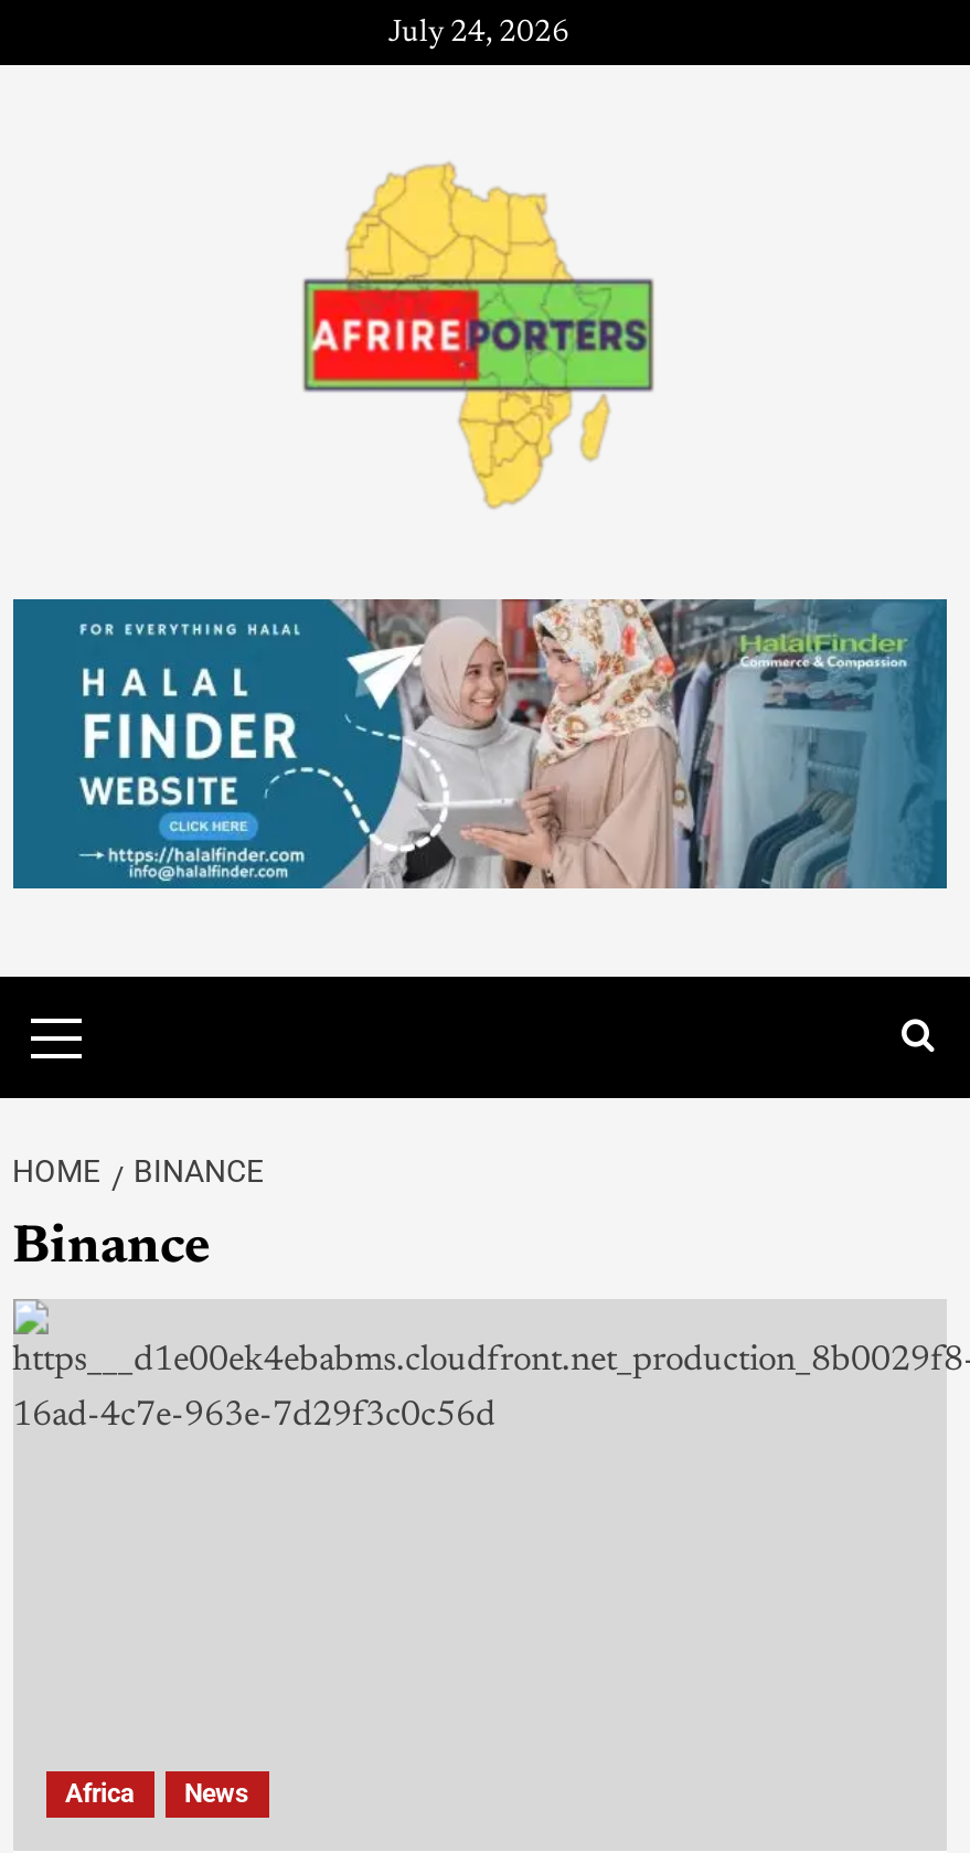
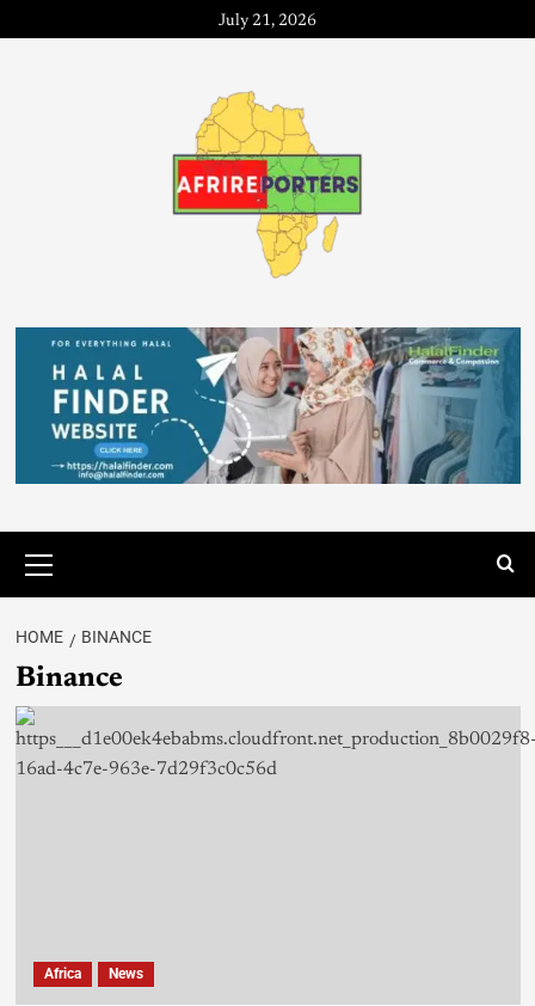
- July 24, 2026
+ July 21, 2026
